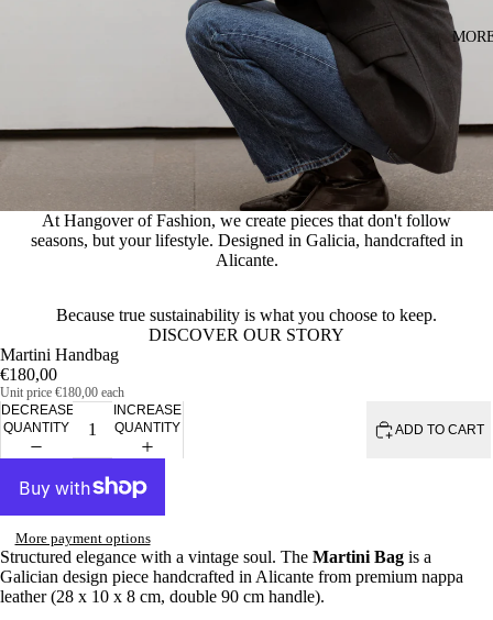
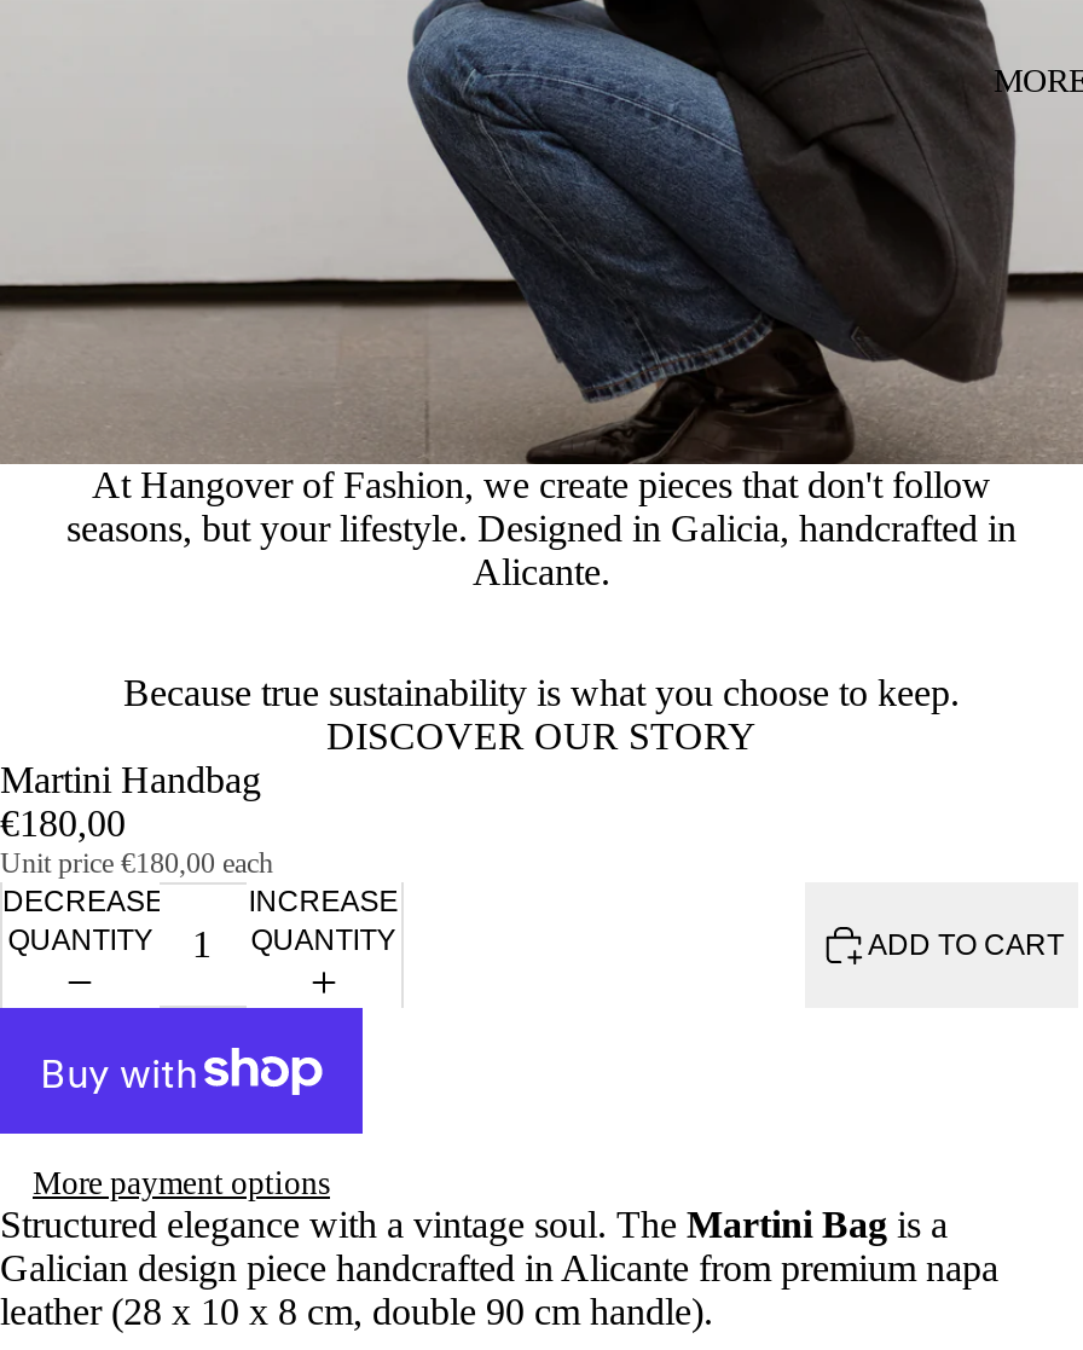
- Galician design piece handcrafted in Alicante from premium nappa
+ Galician design piece handcrafted in Alicante from premium napa
